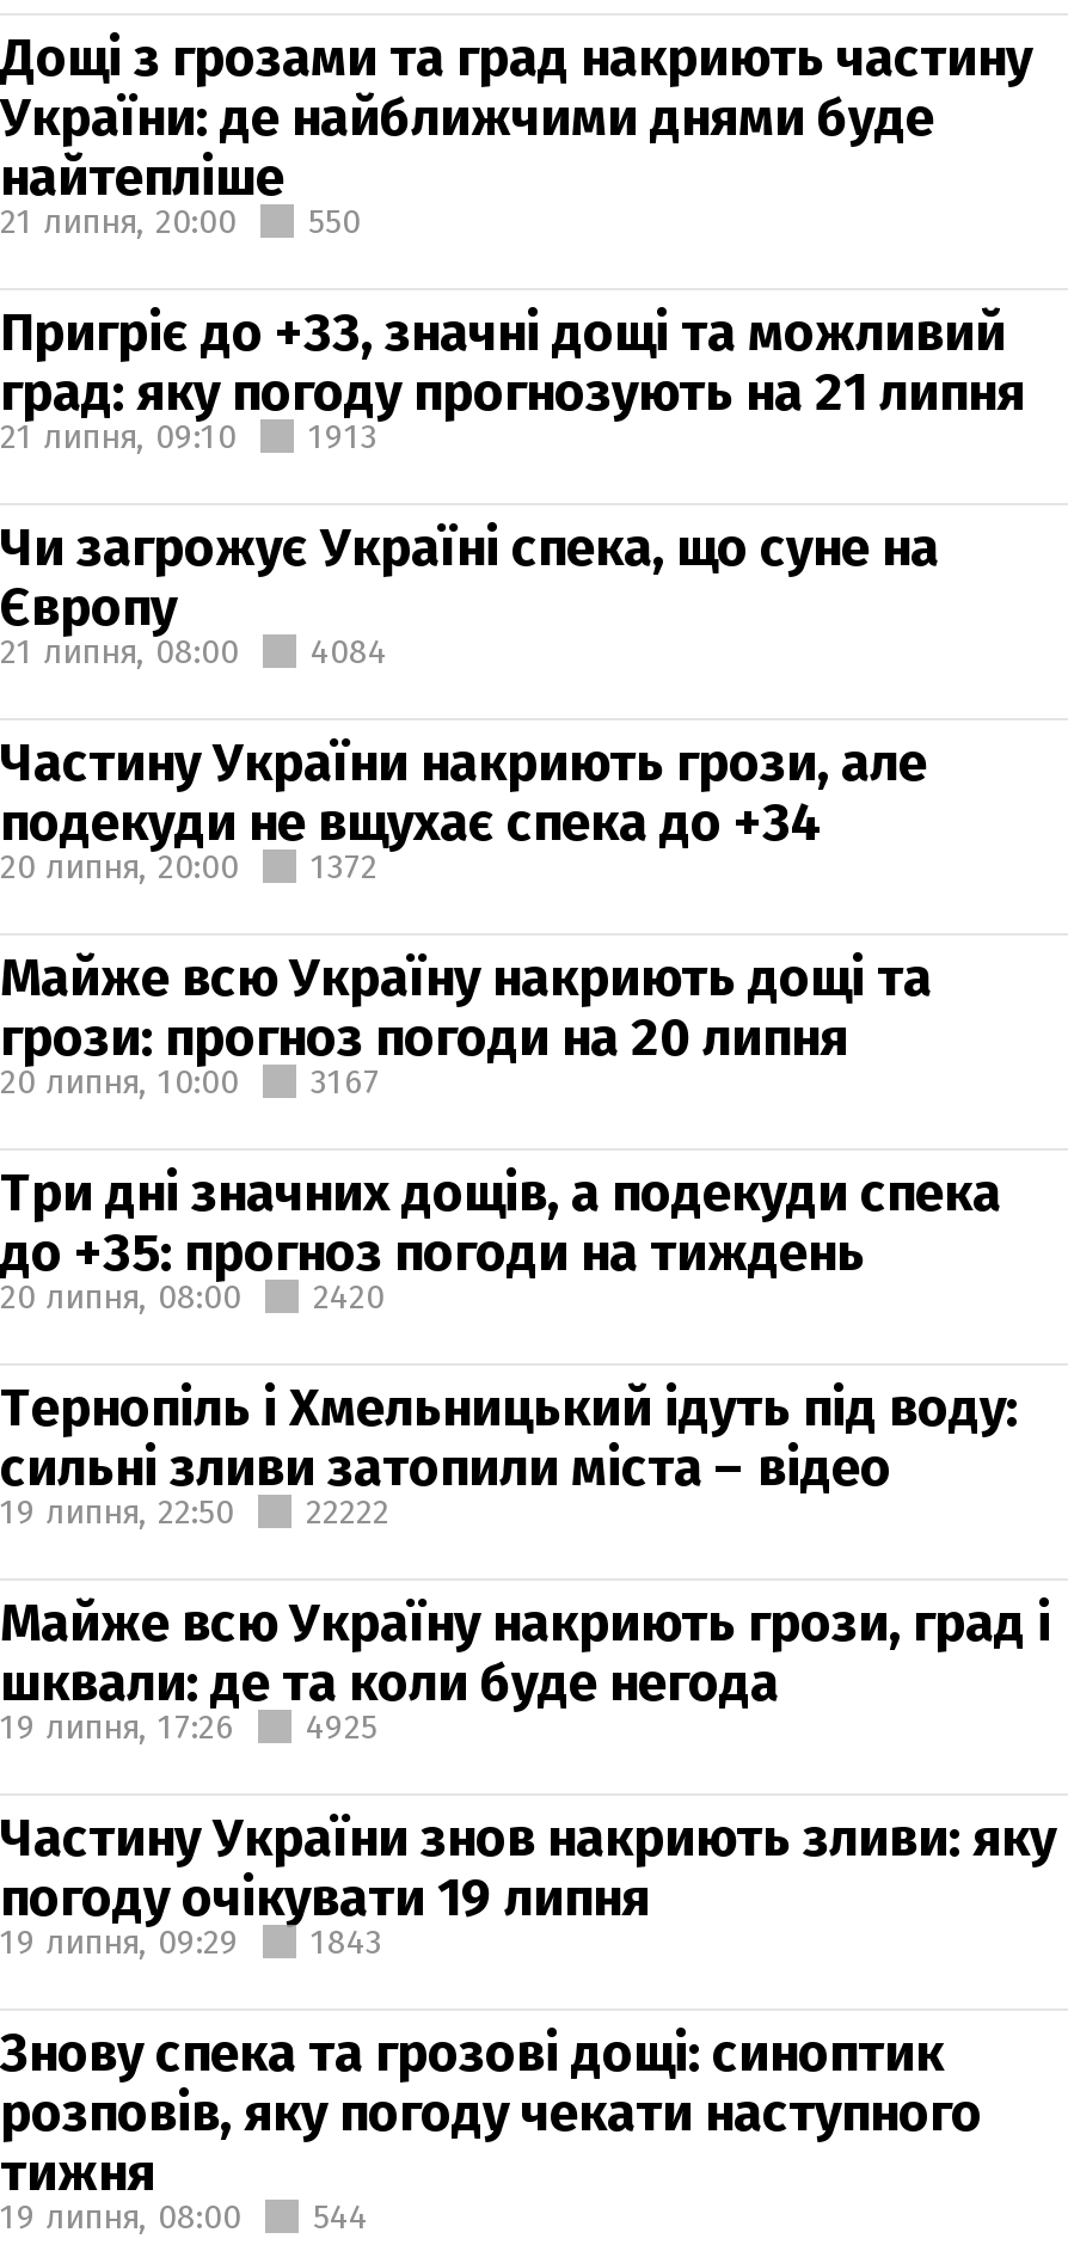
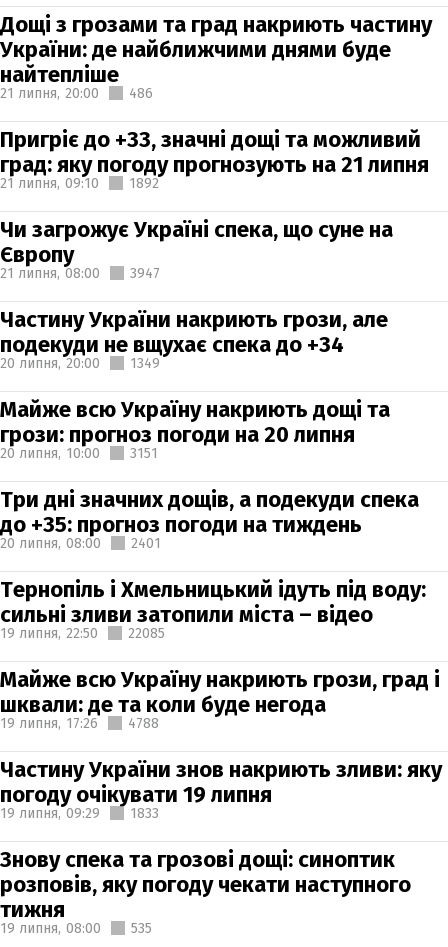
- 21 липня, 20:00 550
+ 21 липня, 20:00 486

- 1913
+ 1892

- 21 липня, 08:00 4084
+ 21 липня, 08:00 3947

- 20 липня, 20:00 1372
+ 20 липня, 20:00 1349

- 20 липня, 10:00 3167
+ 20 липня, 10:00 3151

- 20 липня, 08:00 2420
+ 20 липня, 08:00 2401

- 19 липня, 22:50 22222
+ 19 липня, 22:50 22085

- 19 липня, 17:26 4925
+ 19 липня, 17:26 4788

- 19 липня, 09:29 1843
+ 19 липня, 09:29 1833

- 19 липня, 08:00 544
+ 19 липня, 08:00 535
